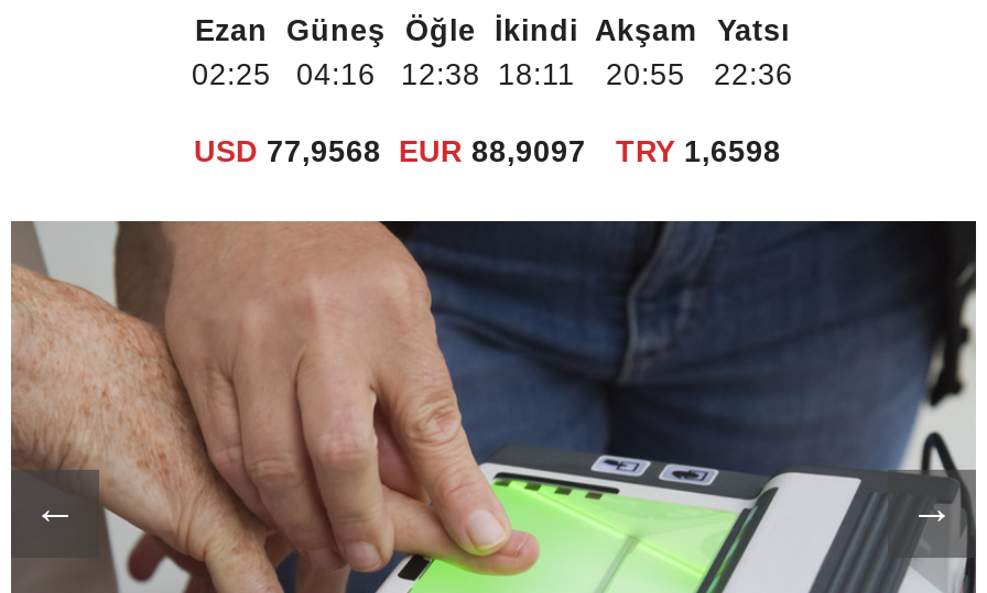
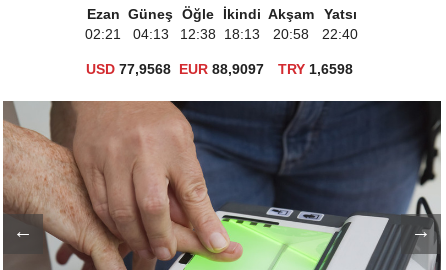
- 02:25
+ 02:21

- 04:16
+ 04:13

- 12:38 18:11
+ 12:38 18:13

- 20:55
+ 20:58

- 22:36
+ 22:40
